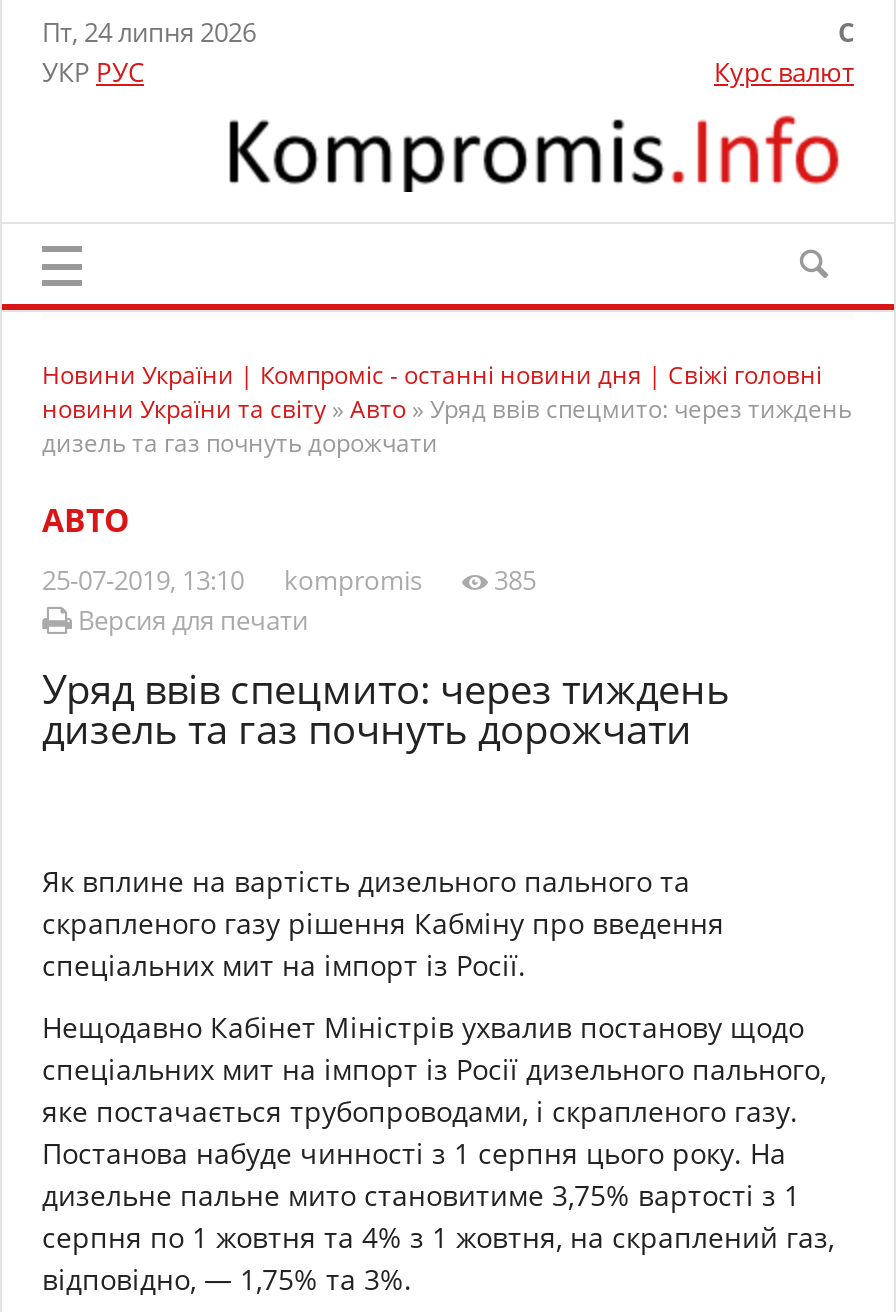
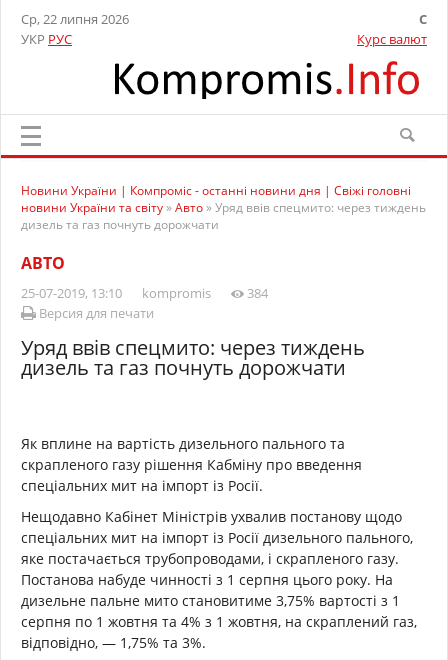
- Пт, 24 липня 2026
+ Ср, 22 липня 2026

- 25-07-2019, 13:10 kompromis 385
+ 25-07-2019, 13:10 kompromis 384
